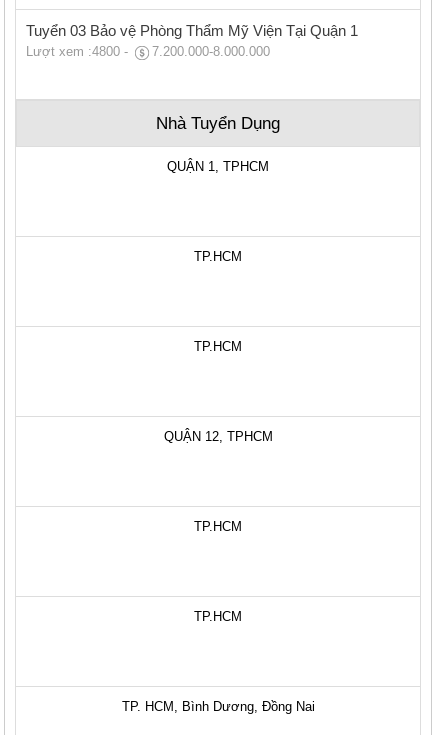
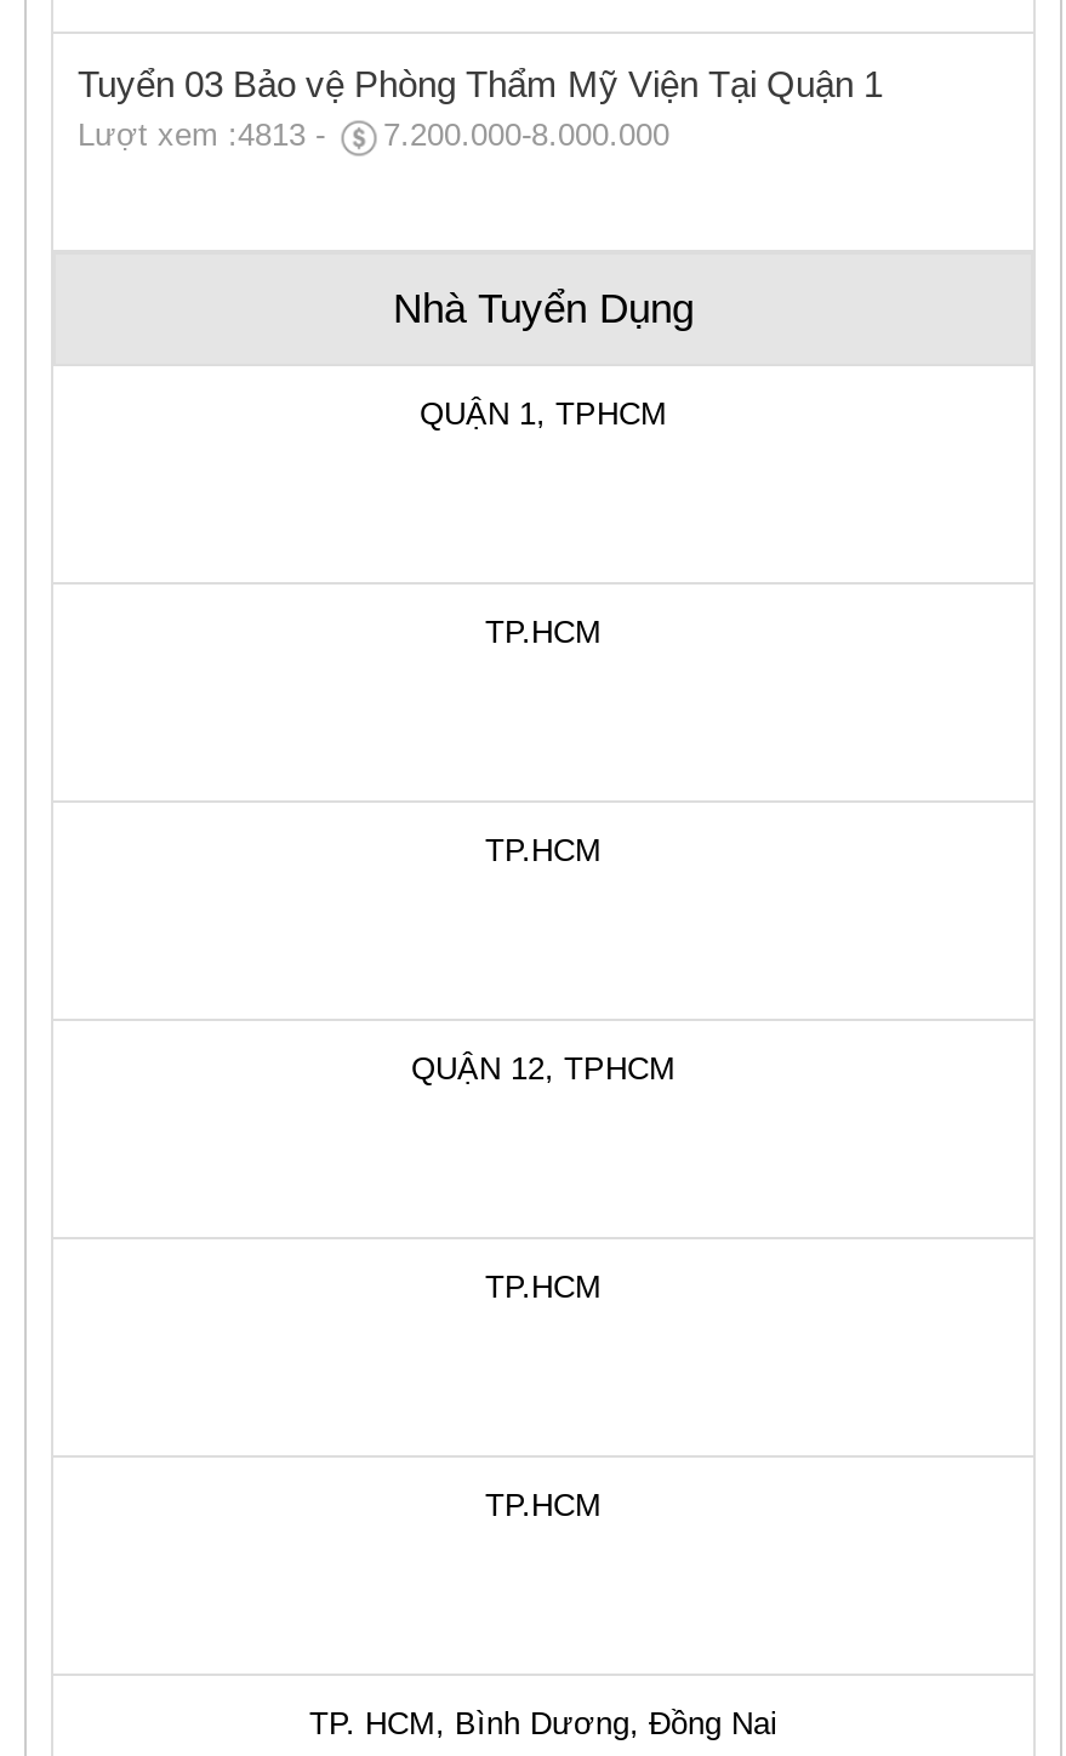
- Lượt xem :4800 - 7.200.000-8.000.000
+ Lượt xem :4813 - 7.200.000-8.000.000
